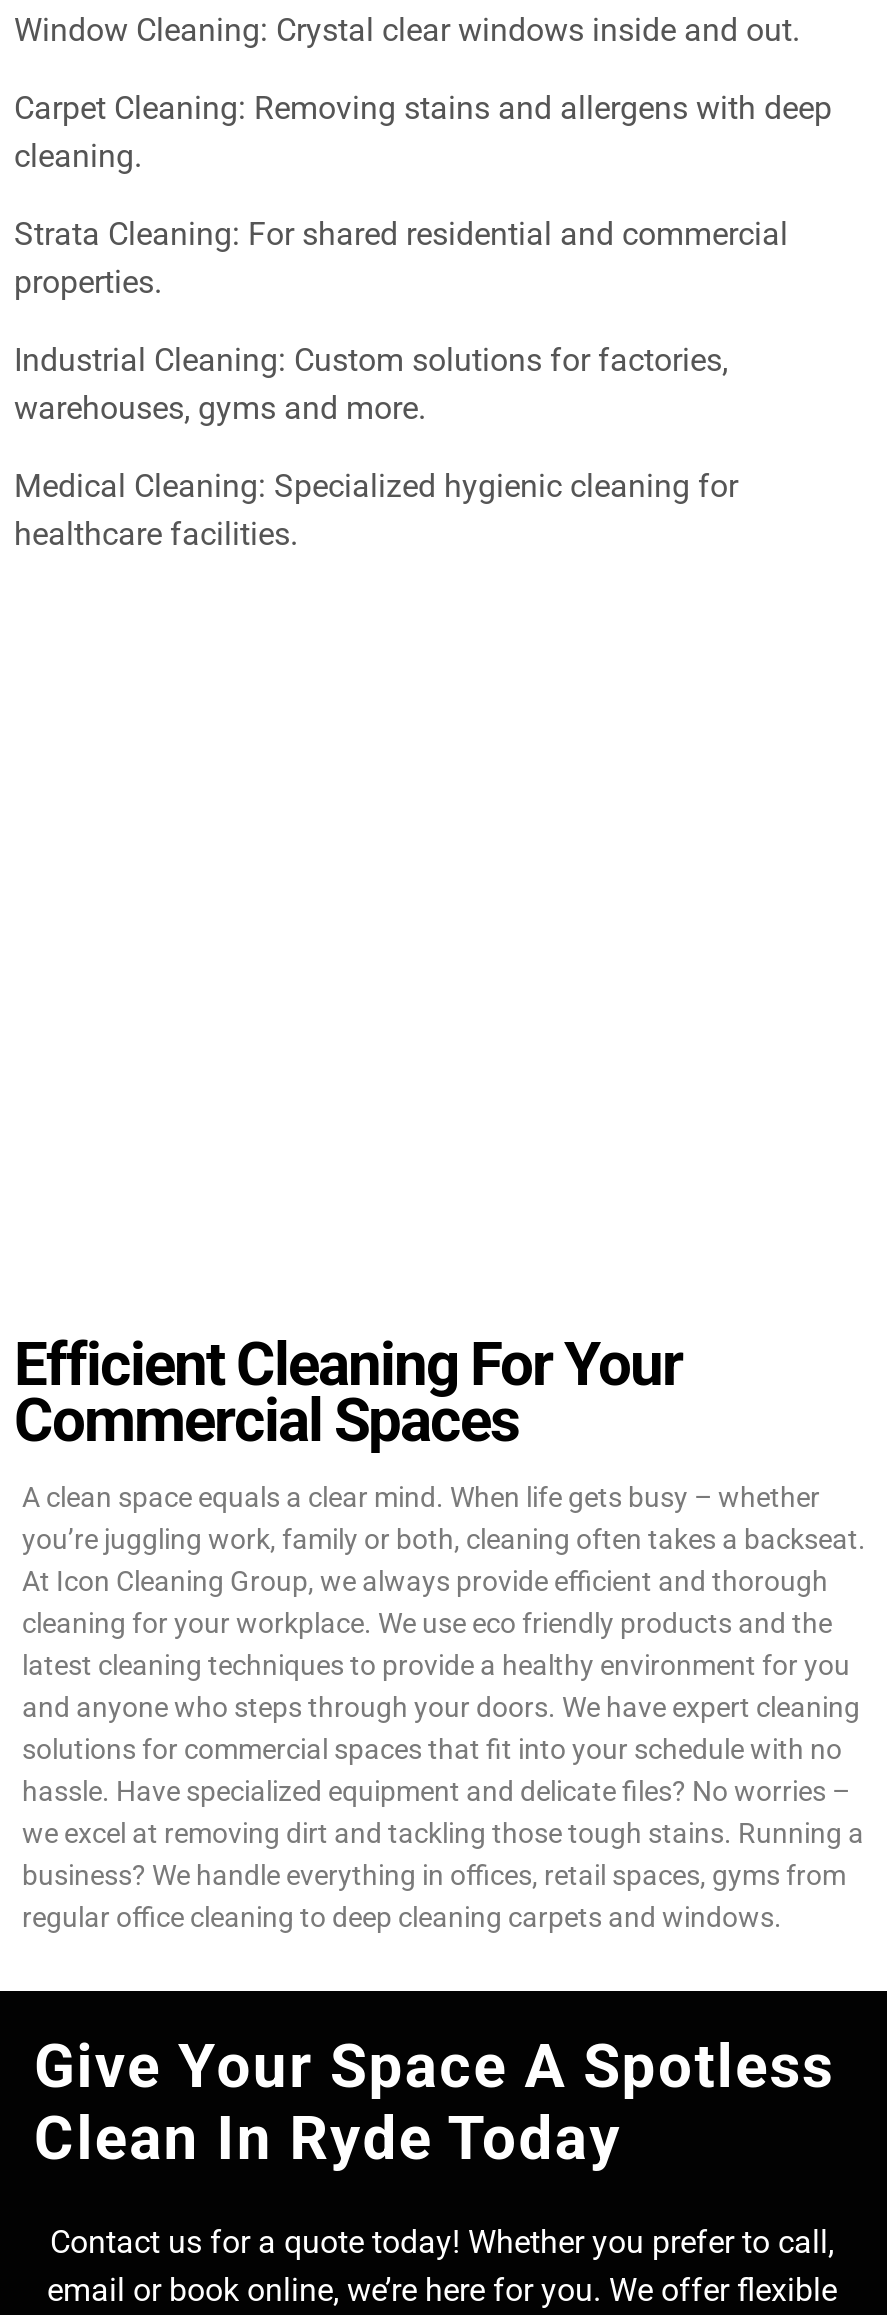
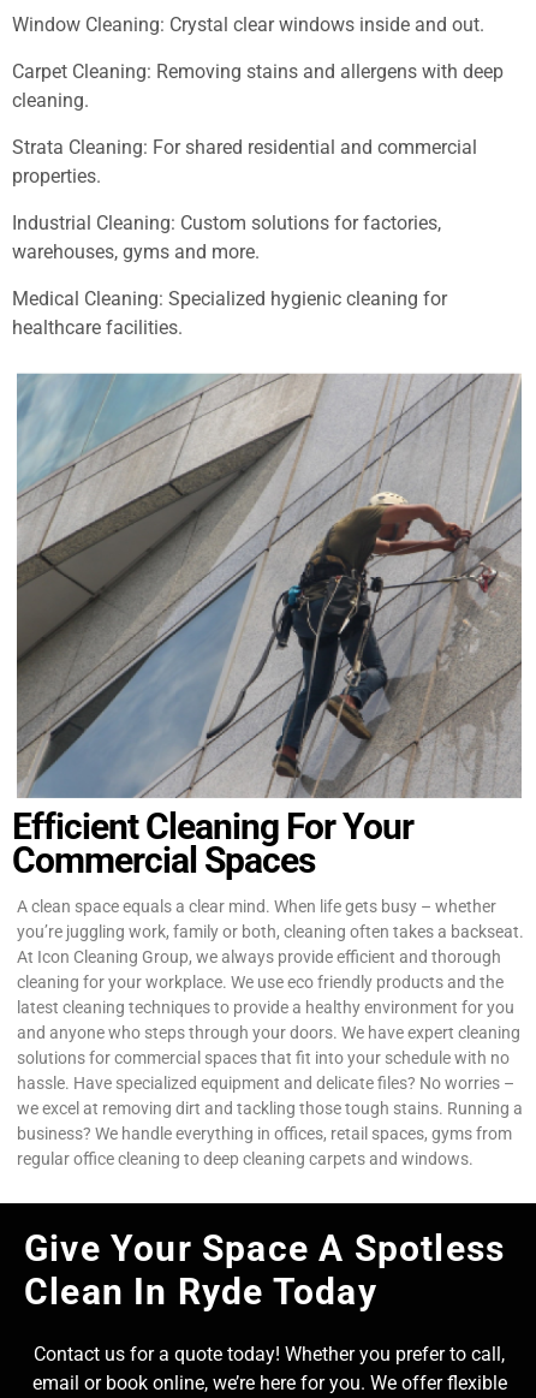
+ [image]
